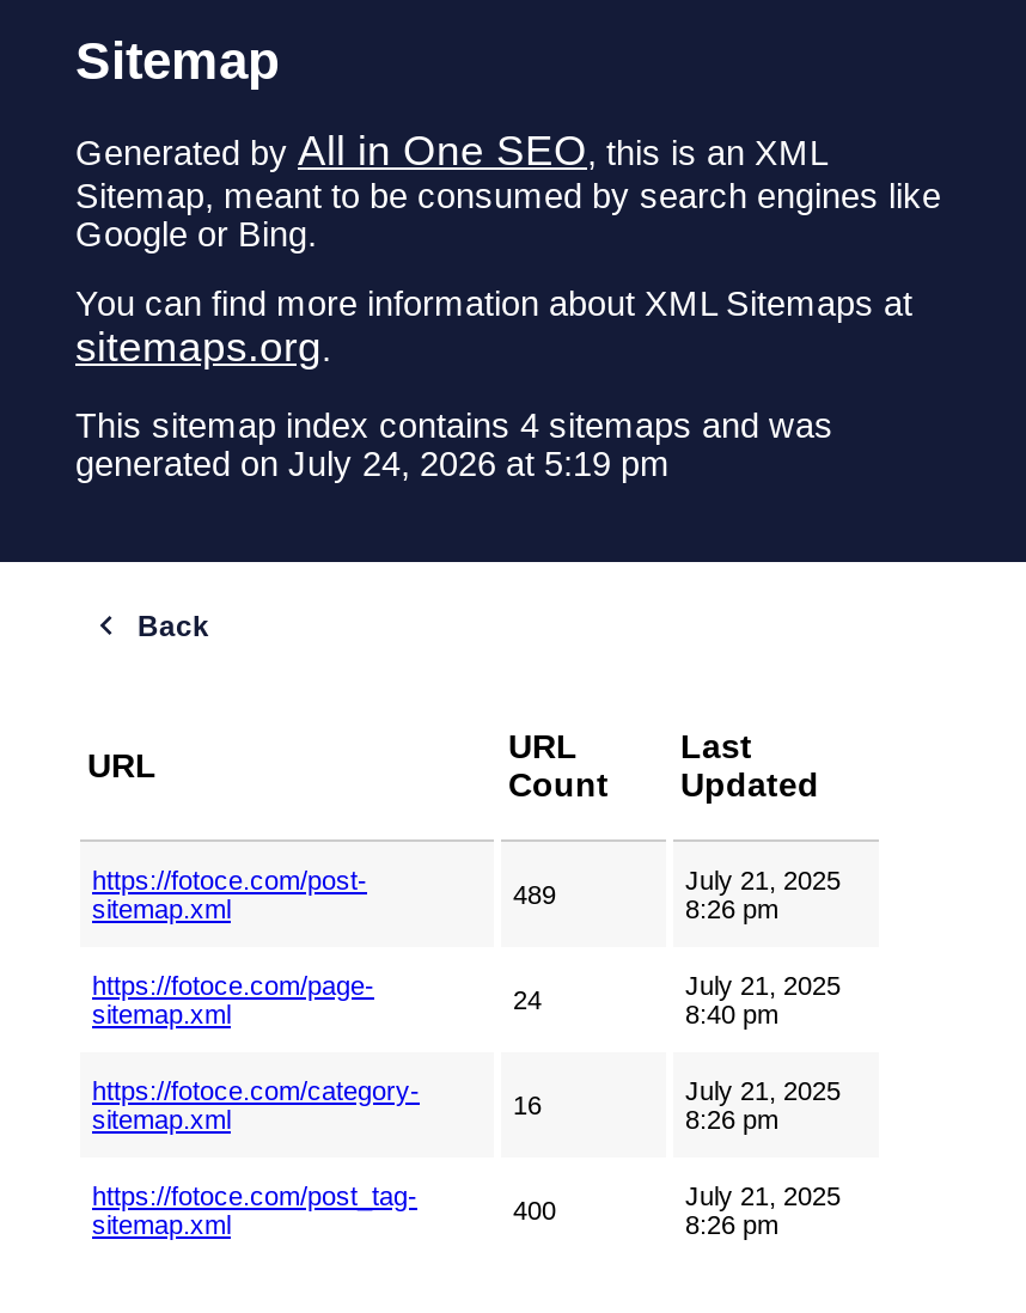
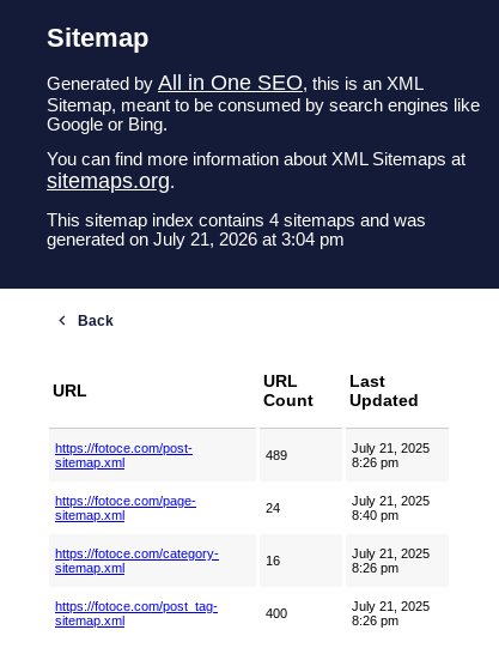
- generated on July 24, 2026 at 5:19 pm
+ generated on July 21, 2026 at 3:04 pm
